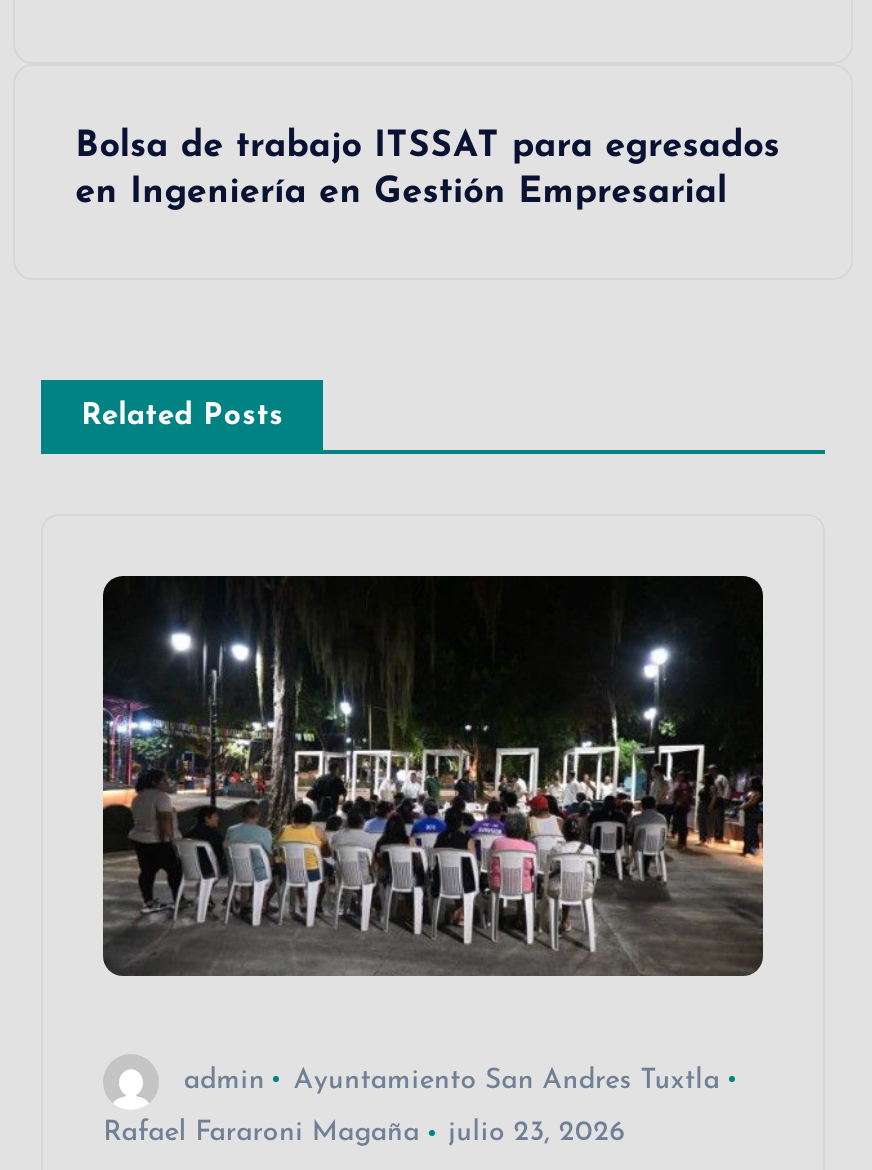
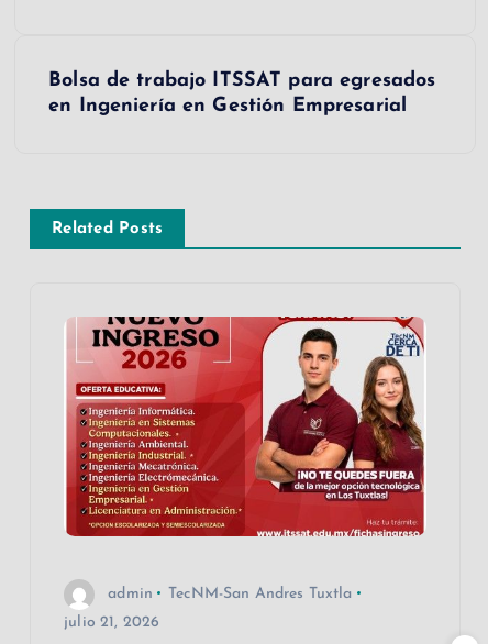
- [image]
+ [image]

- Ayuntamiento San Andres Tuxtla
+ TecNM-San Andres Tuxtla

- Rafael Fararoni Magaña
- julio 23, 2026
+ julio 21, 2026
